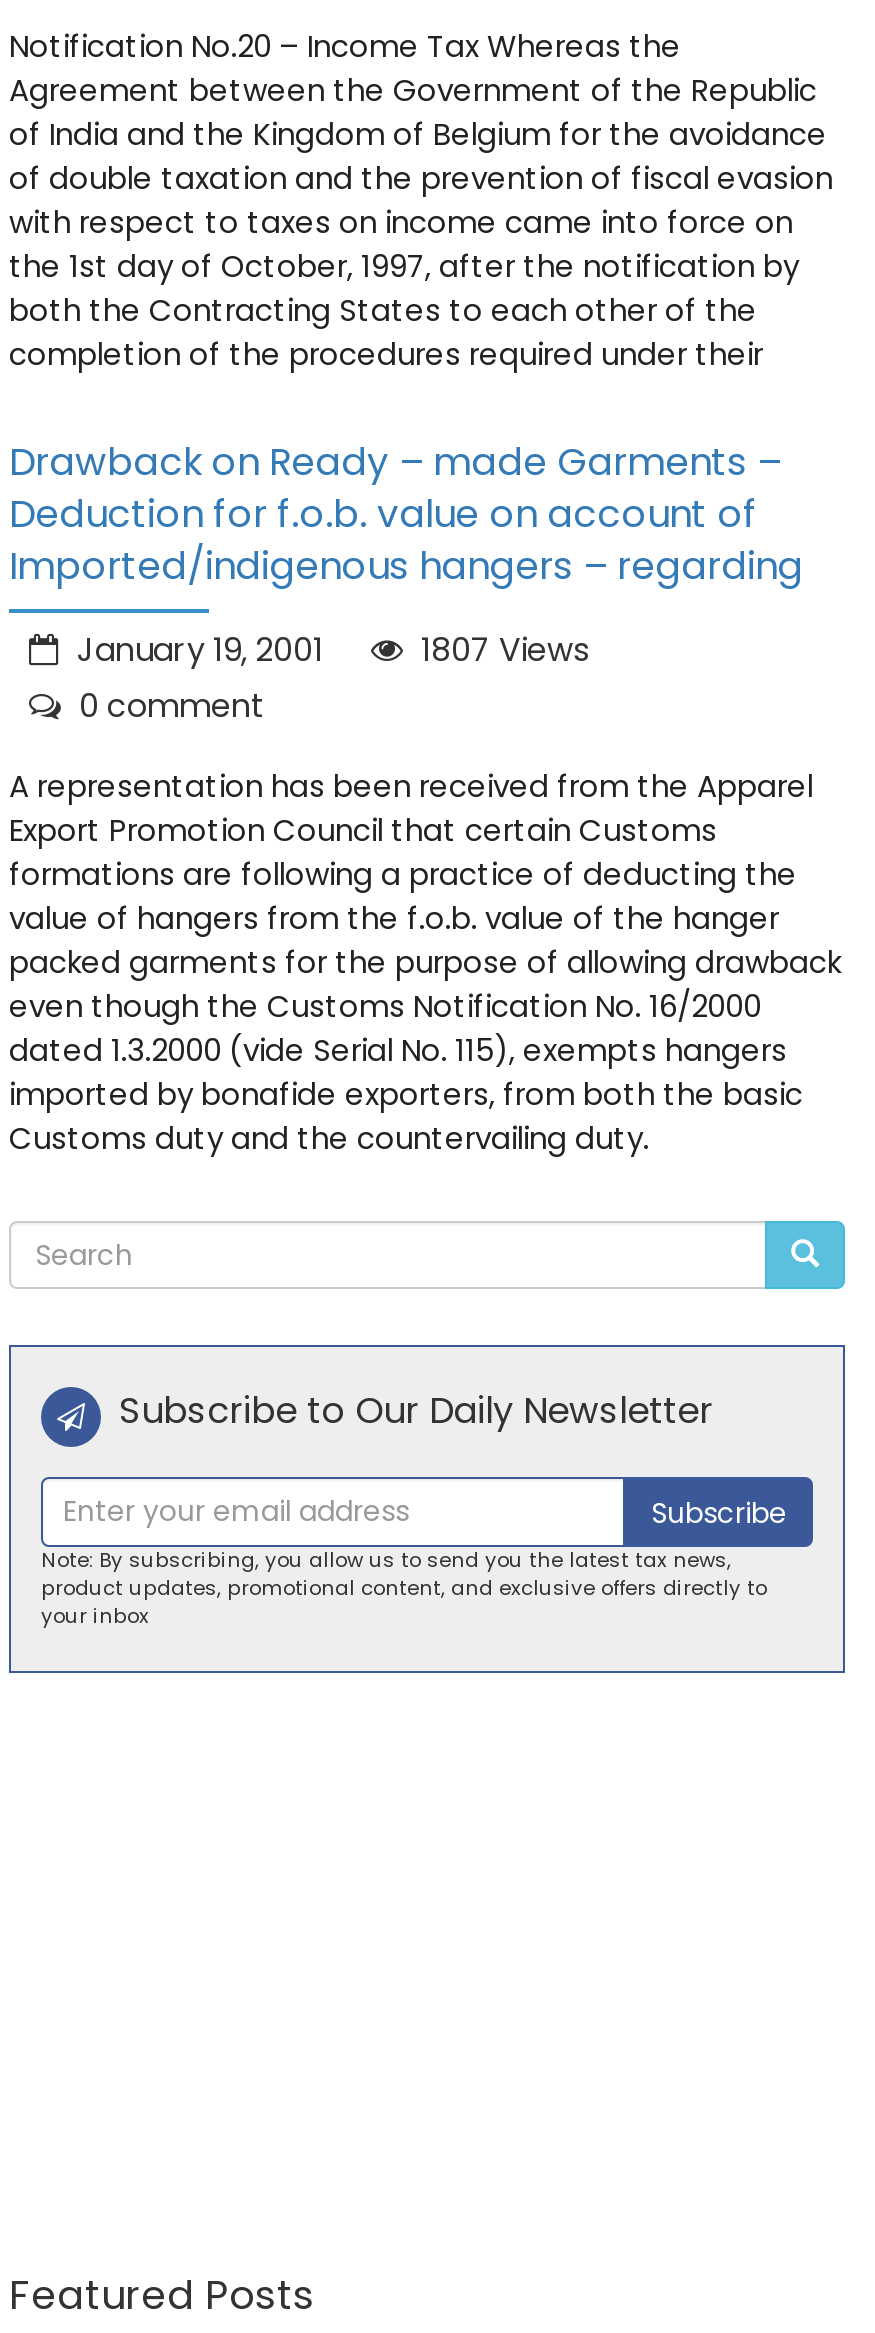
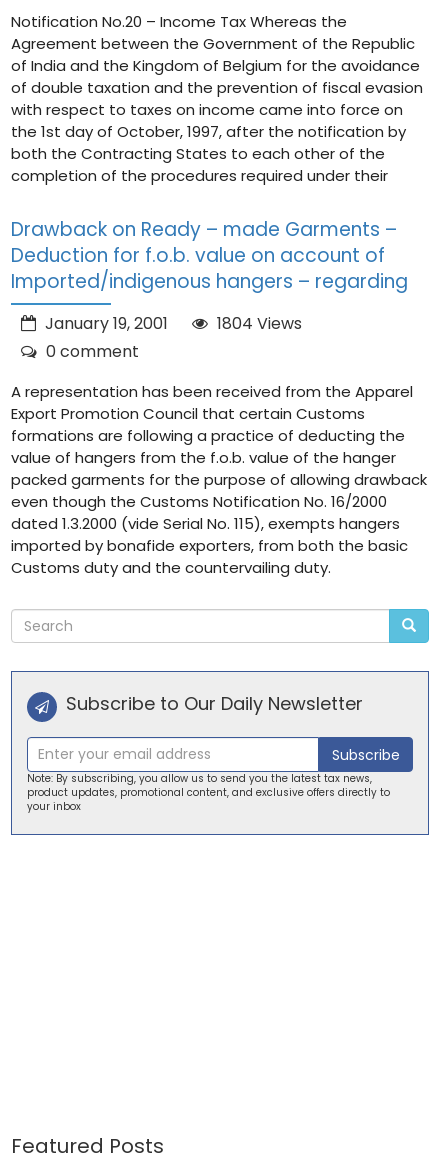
- January 19, 2001 1807 Views
+ January 19, 2001 1804 Views
